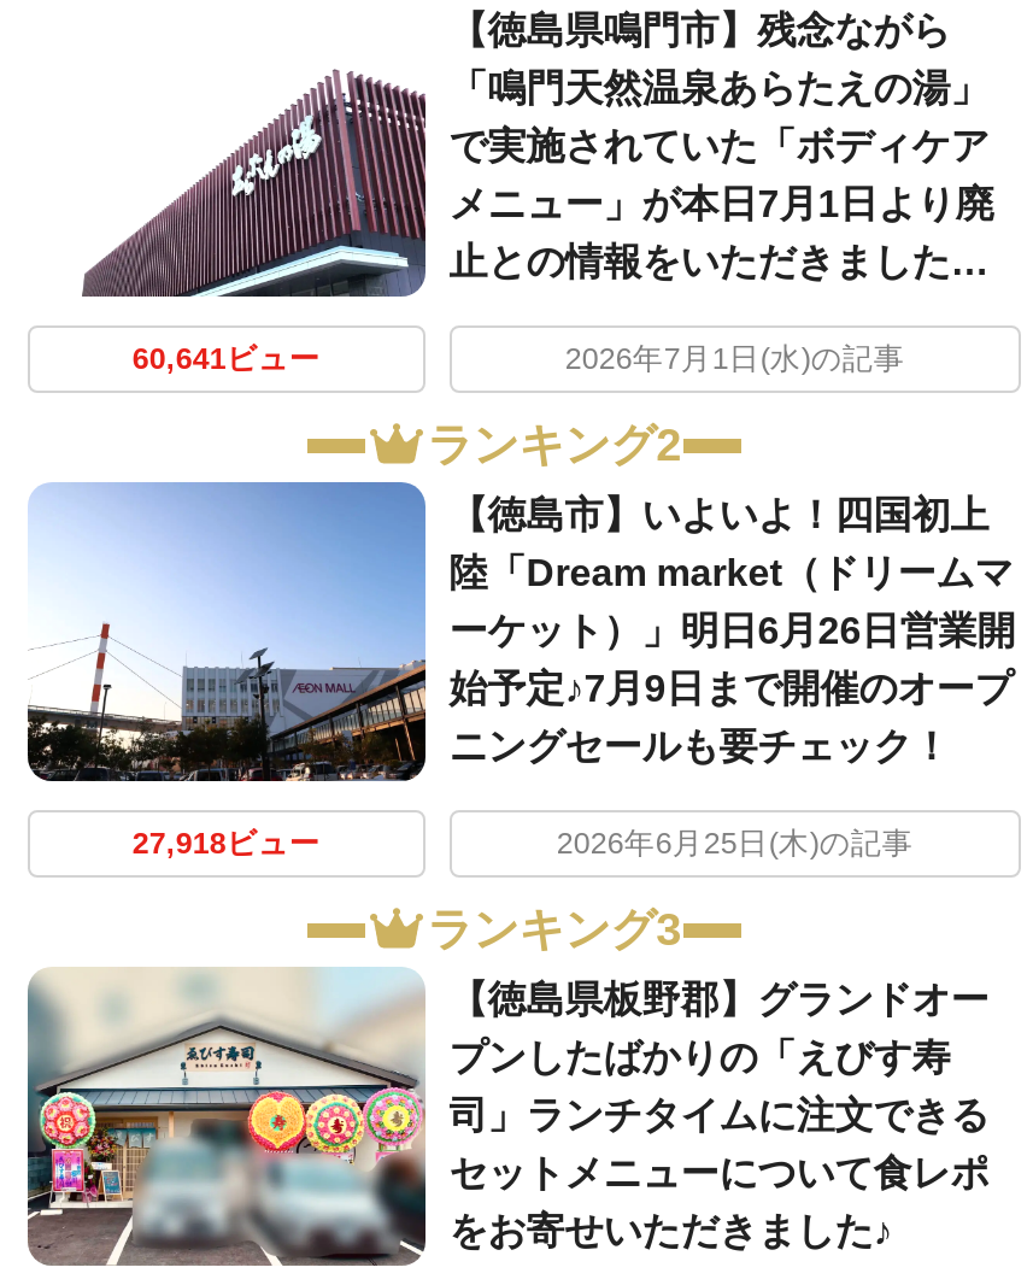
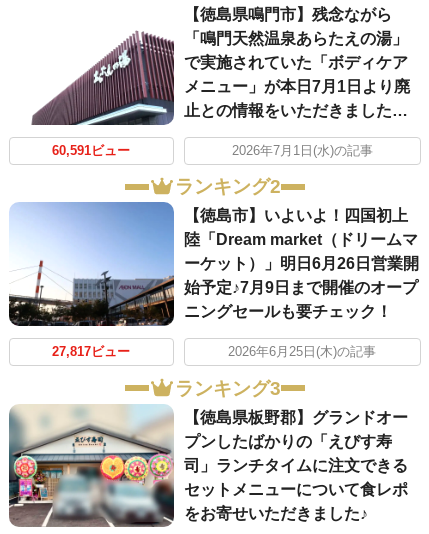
- 60,641ビュー
+ 60,591ビュー

- 27,918ビュー
+ 27,817ビュー
